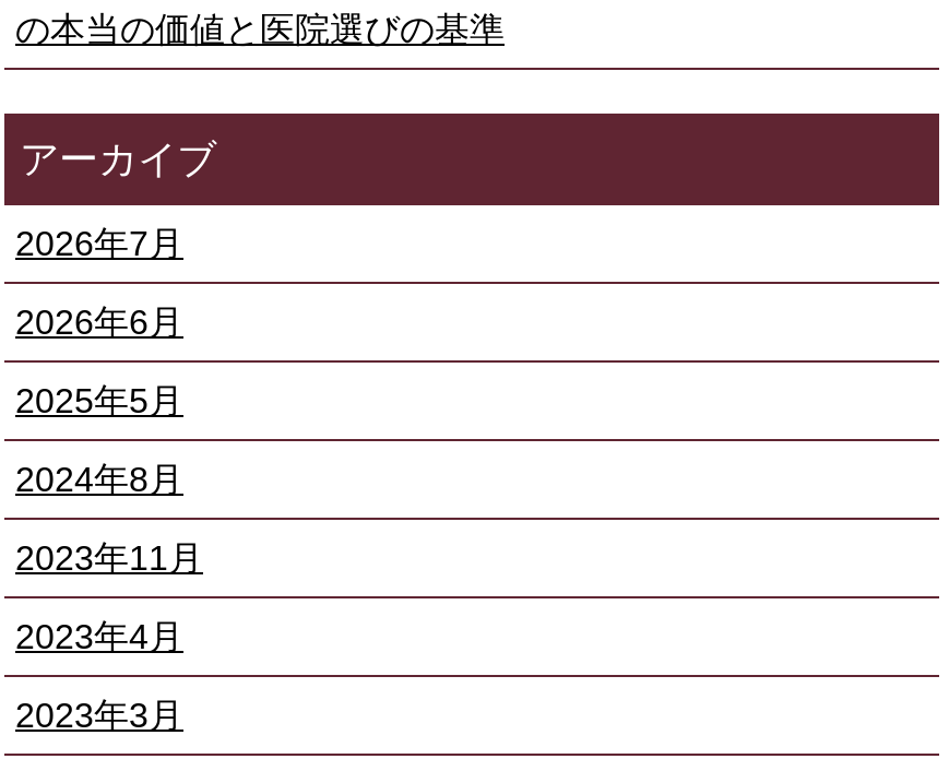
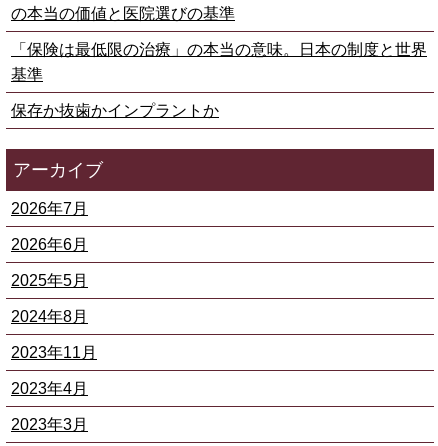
+ 「保険は最低限の治療」の本当の意味。日本の制度と世界
+ 基準
+ 保存か抜歯かインプラントか
